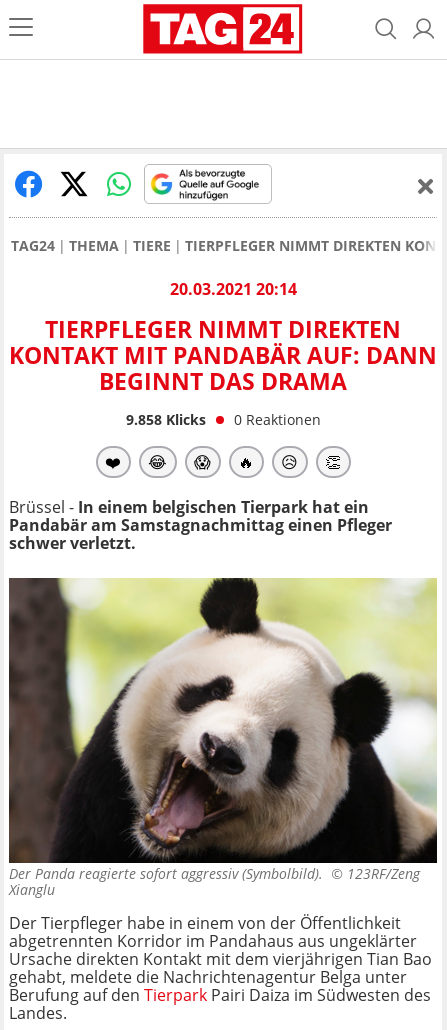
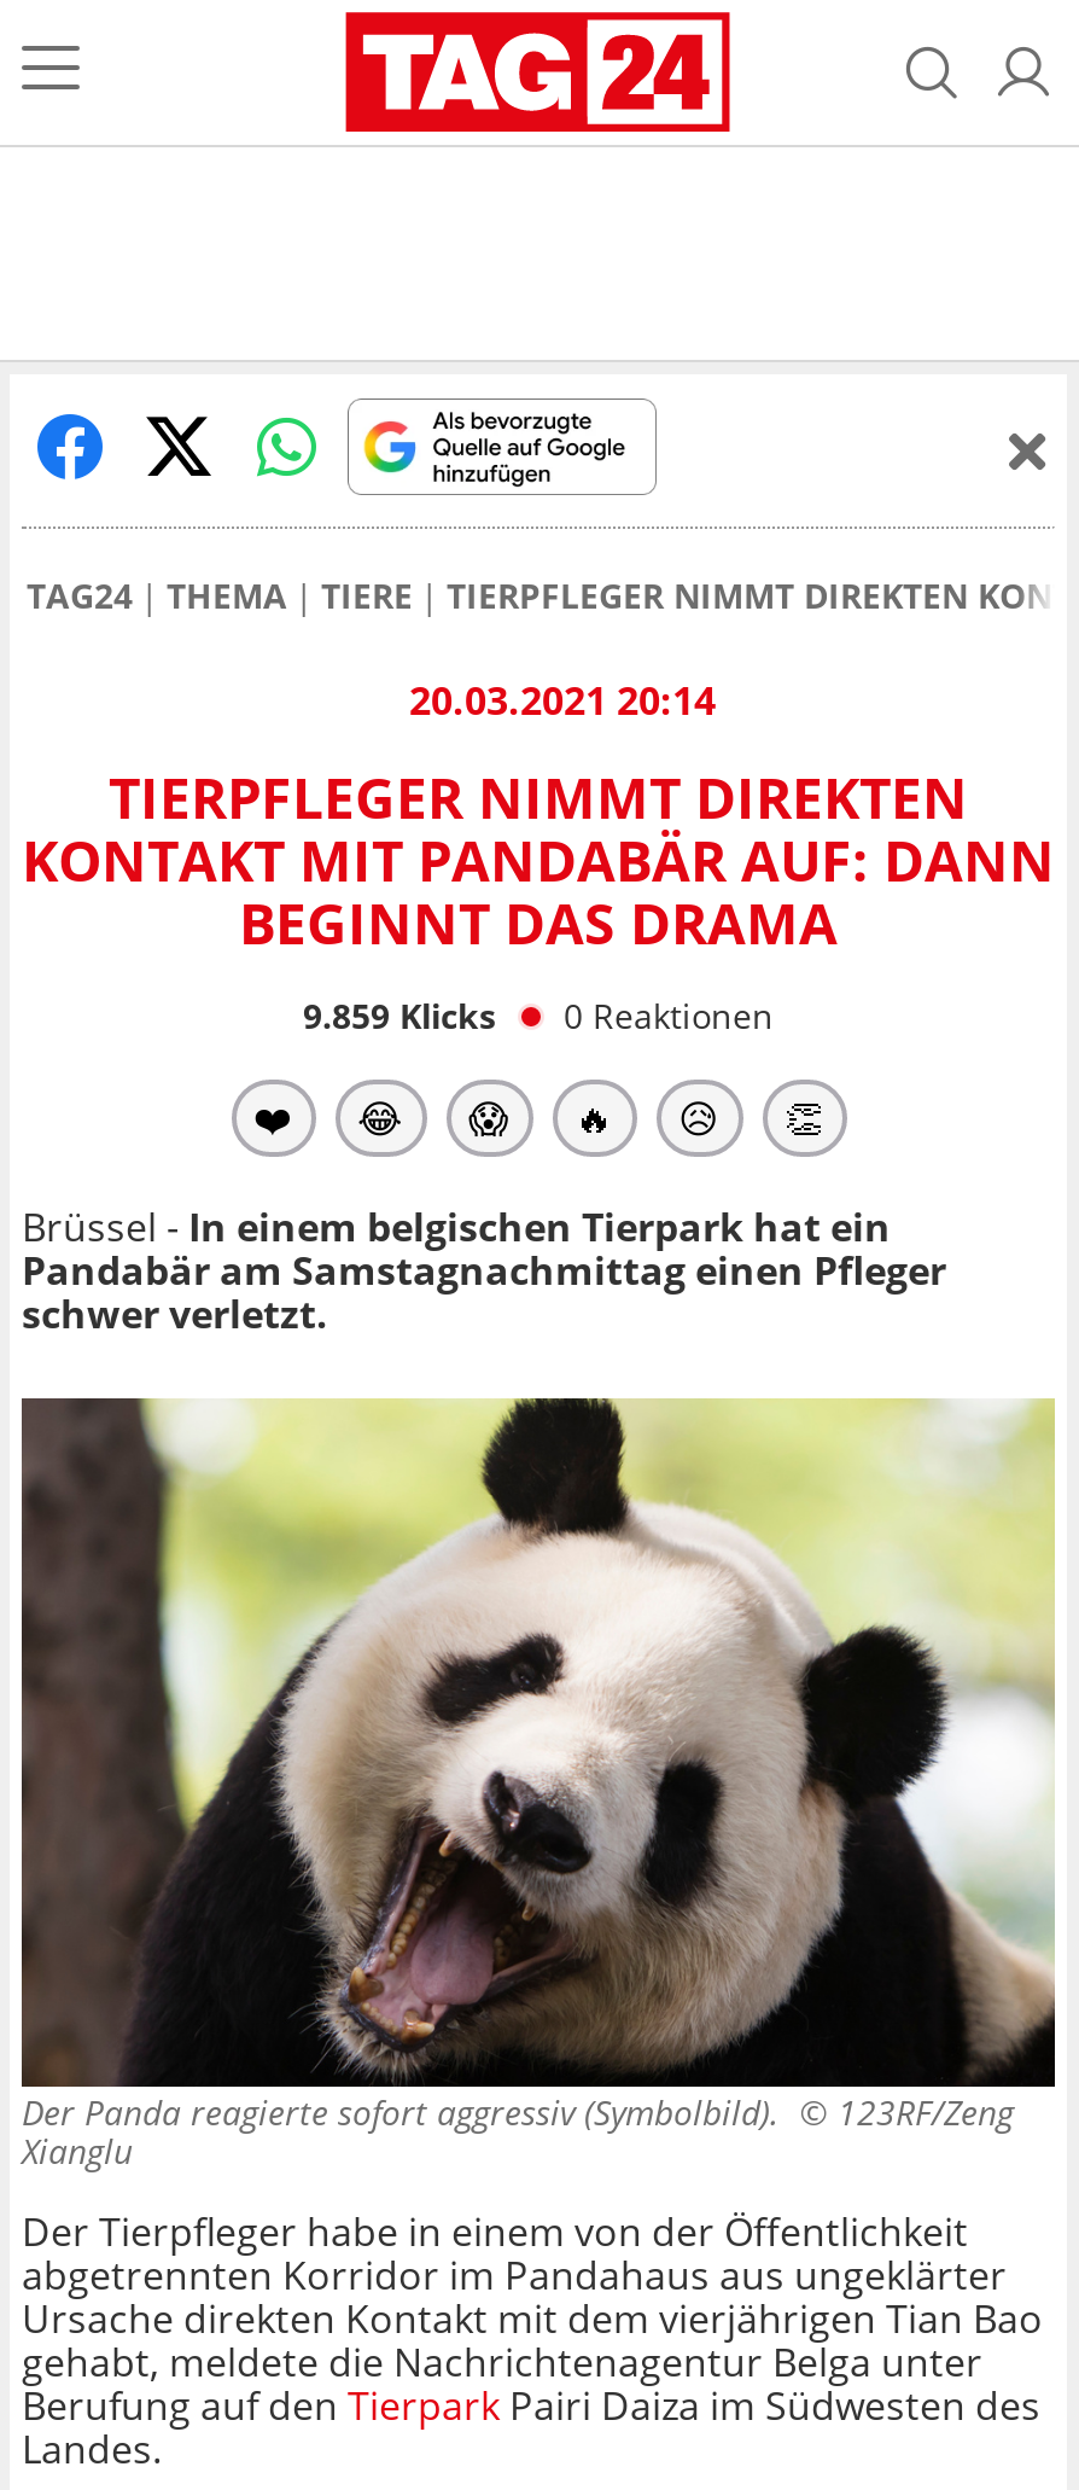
- 9.858 Klicks 0 Reaktionen
+ 9.859 Klicks 0 Reaktionen
